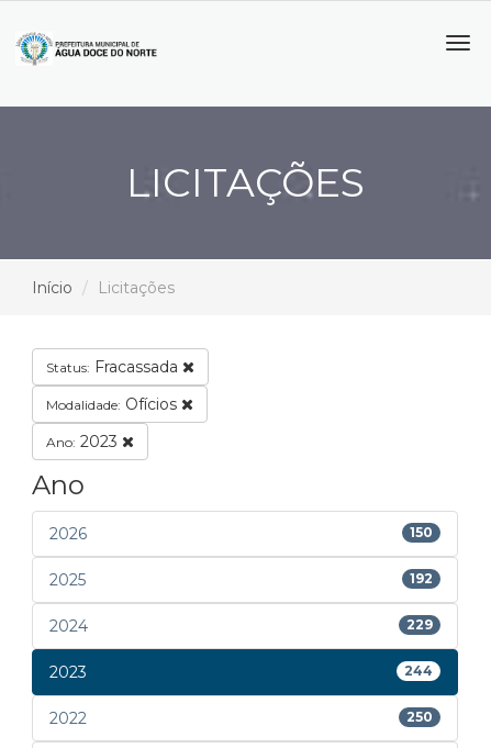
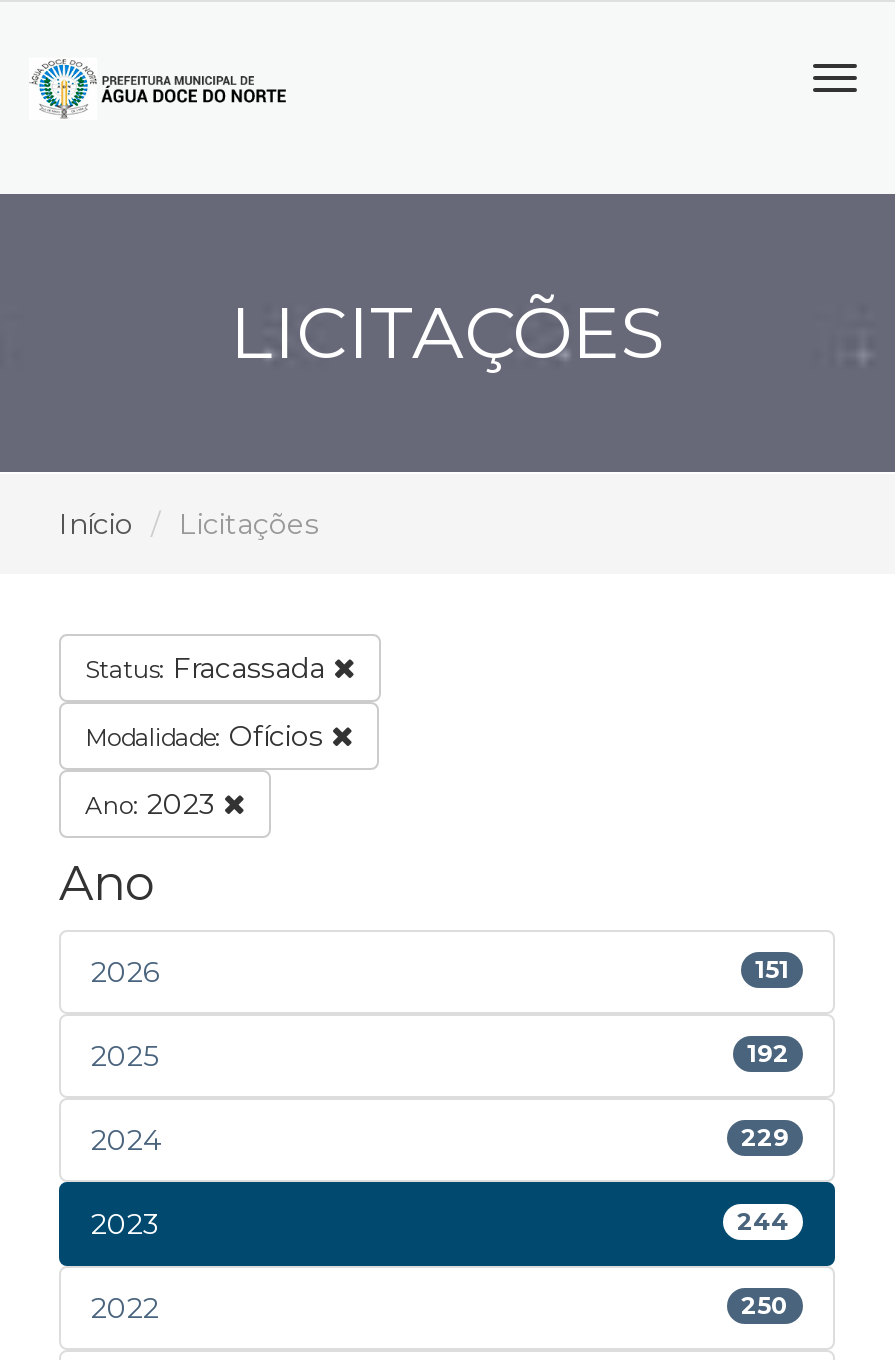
- 150
+ 151
